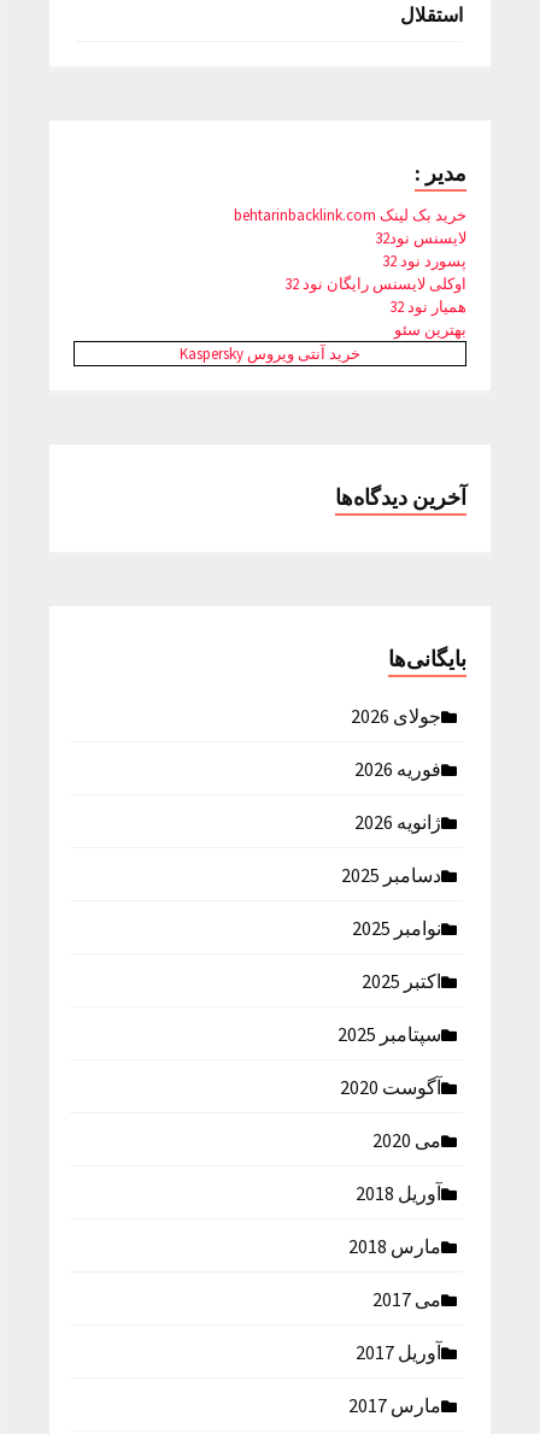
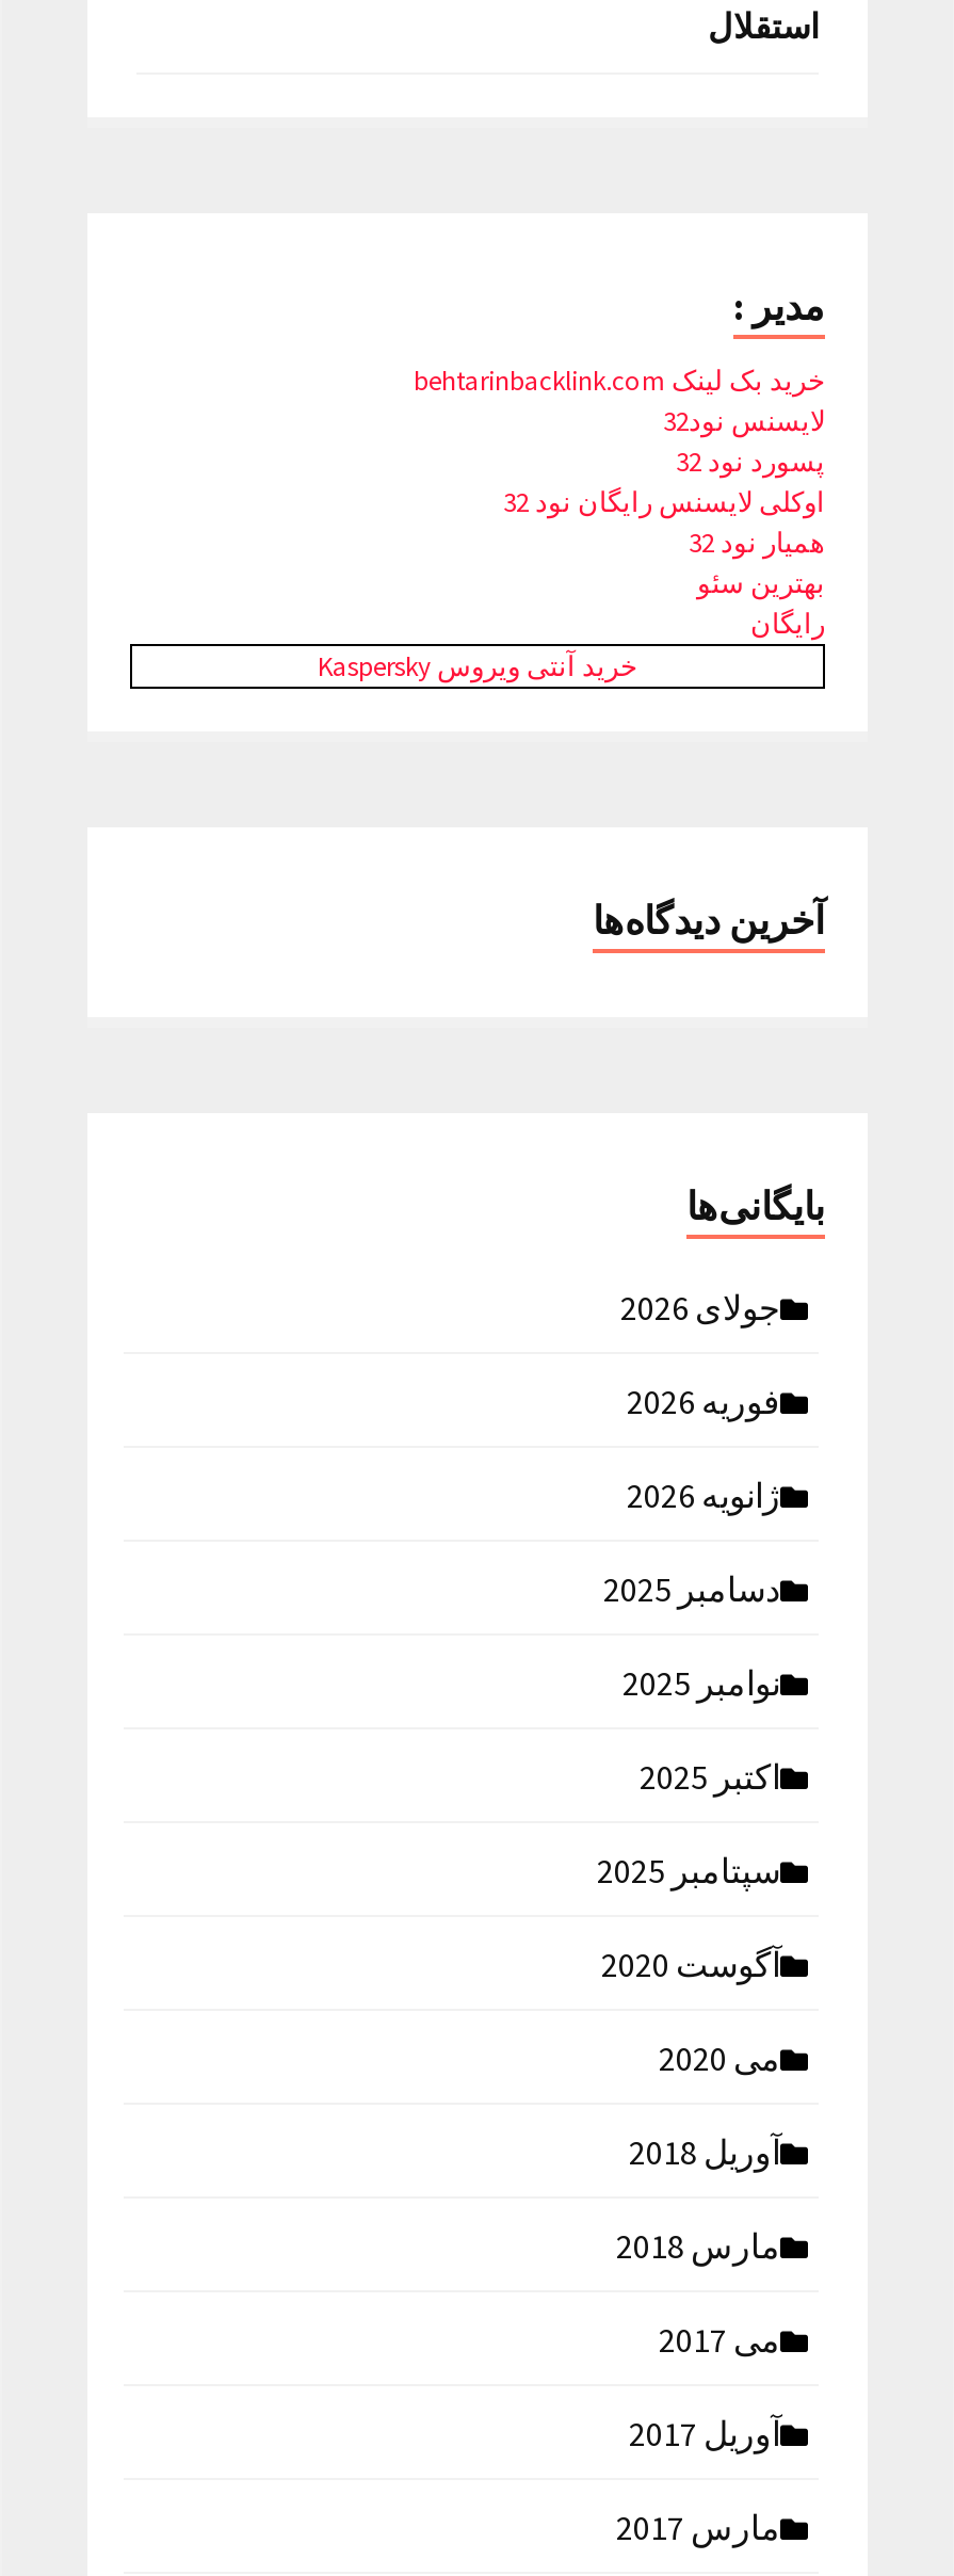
+ رایگان
